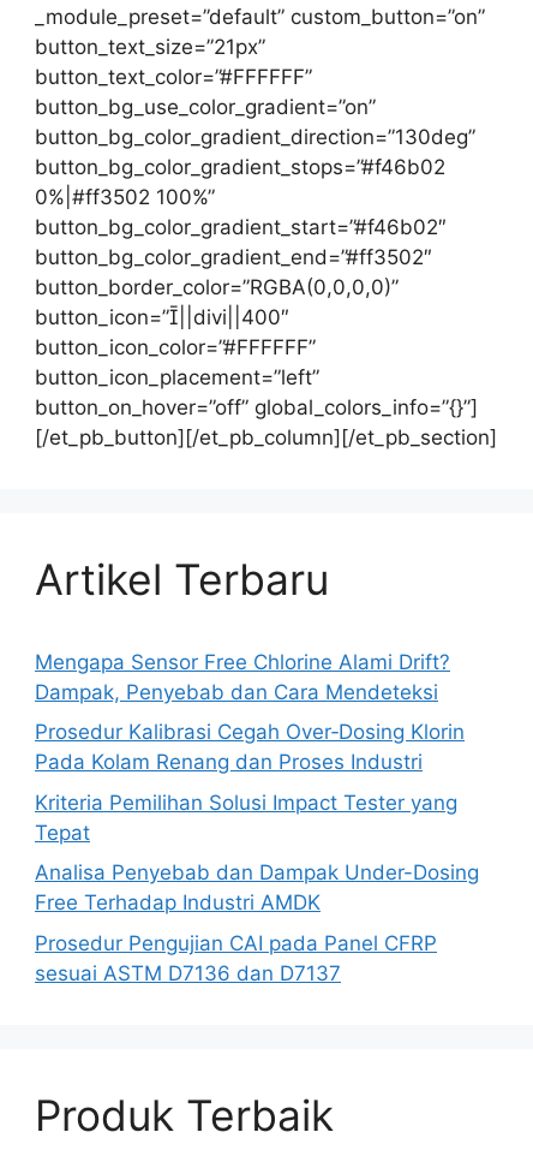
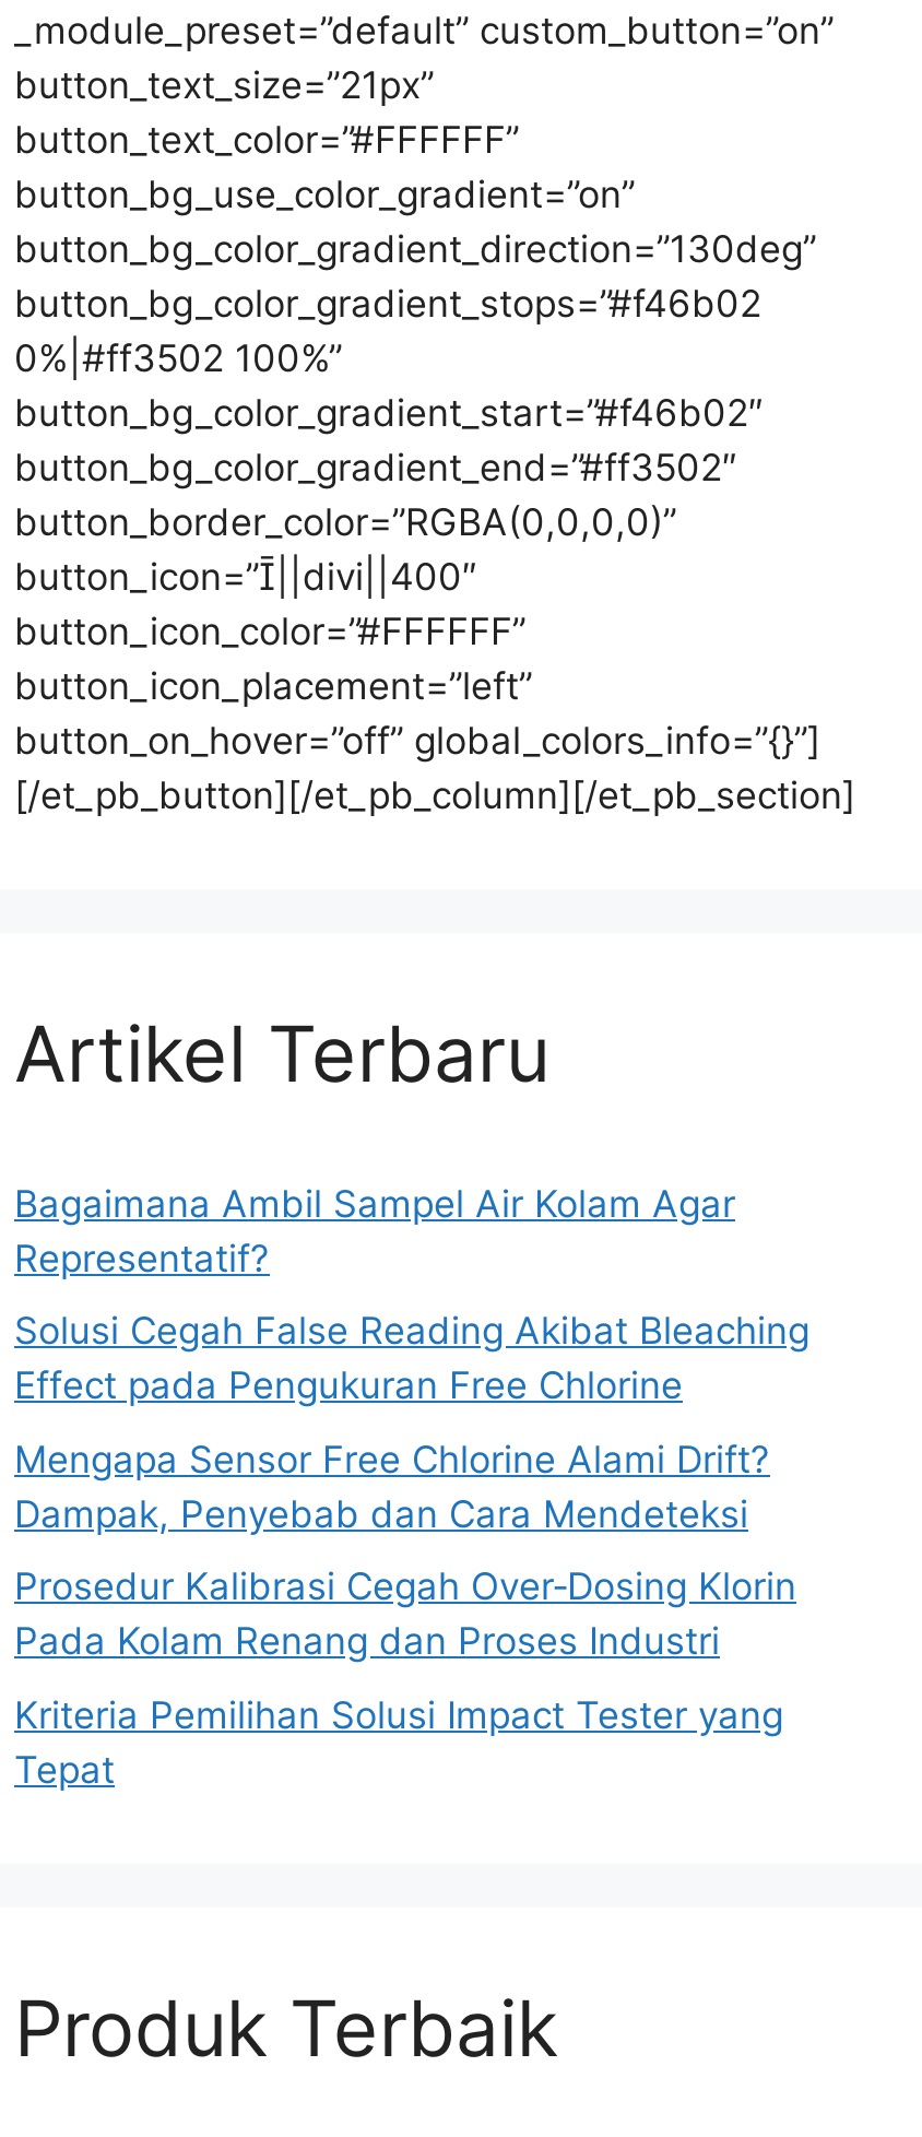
+ Bagaimana Ambil Sampel Air Kolam Agar
+ Representatif?
+ Solusi Cegah False Reading Akibat Bleaching
+ Effect pada Pengukuran Free Chlorine

moved down: Mengapa Sensor Free Chlorine Alami Drift? | Dampak, Penyebab dan Cara Mendeteksi | Prosedur Kalibrasi Cegah Over‑Dosing Klorin | Pada Kolam Renang dan Proses Industri | Kriteria Pemilihan Solusi Impact Tester yang | Tepat

- Analisa Penyebab dan Dampak Under-Dosing
- Free Terhadap Industri AMDK
- Prosedur Pengujian CAI pada Panel CFRP
- sesuai ASTM D7136 dan D7137
